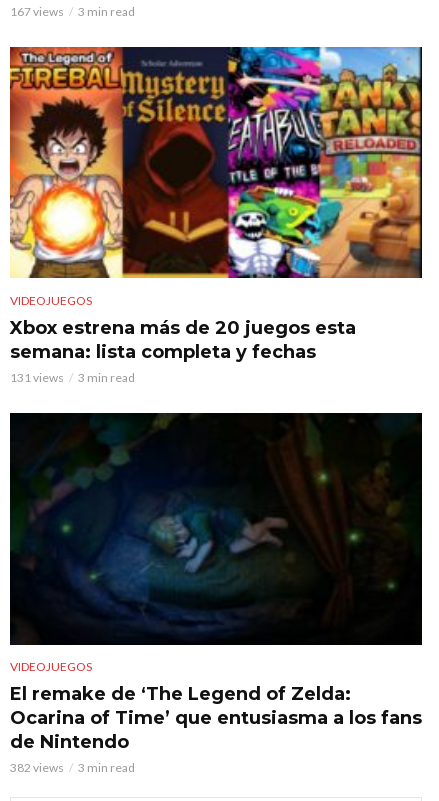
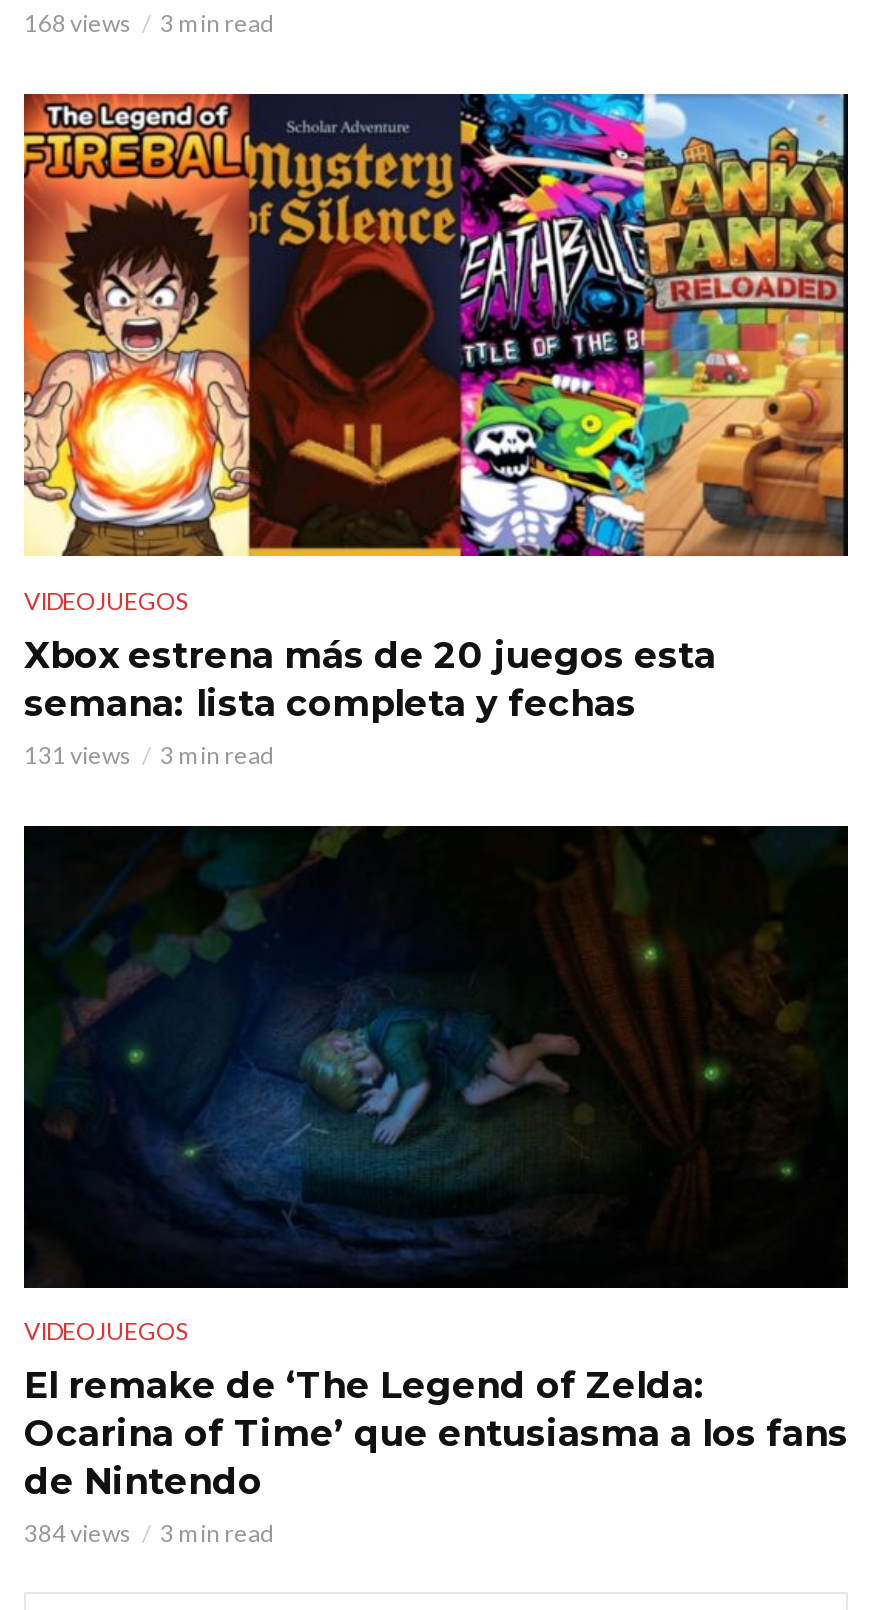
- 167 views 3 min read
+ 168 views 3 min read

- 382 views 3 min read
+ 384 views 3 min read
